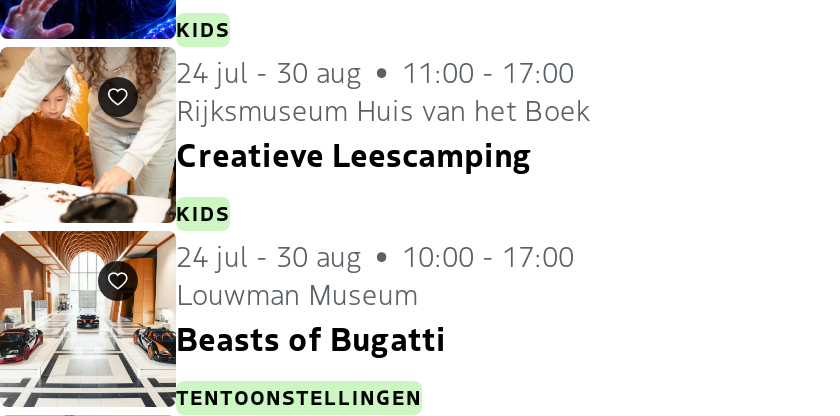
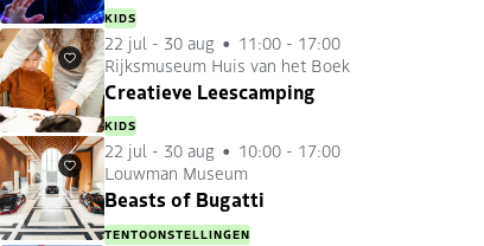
- 24 jul - 30 aug 11:00 - 17:00
+ 22 jul - 30 aug 11:00 - 17:00

- 24 jul - 30 aug 10:00 - 17:00
+ 22 jul - 30 aug 10:00 - 17:00
